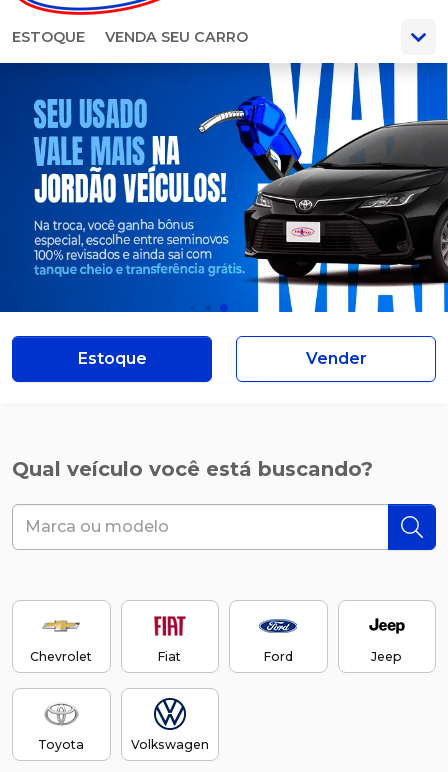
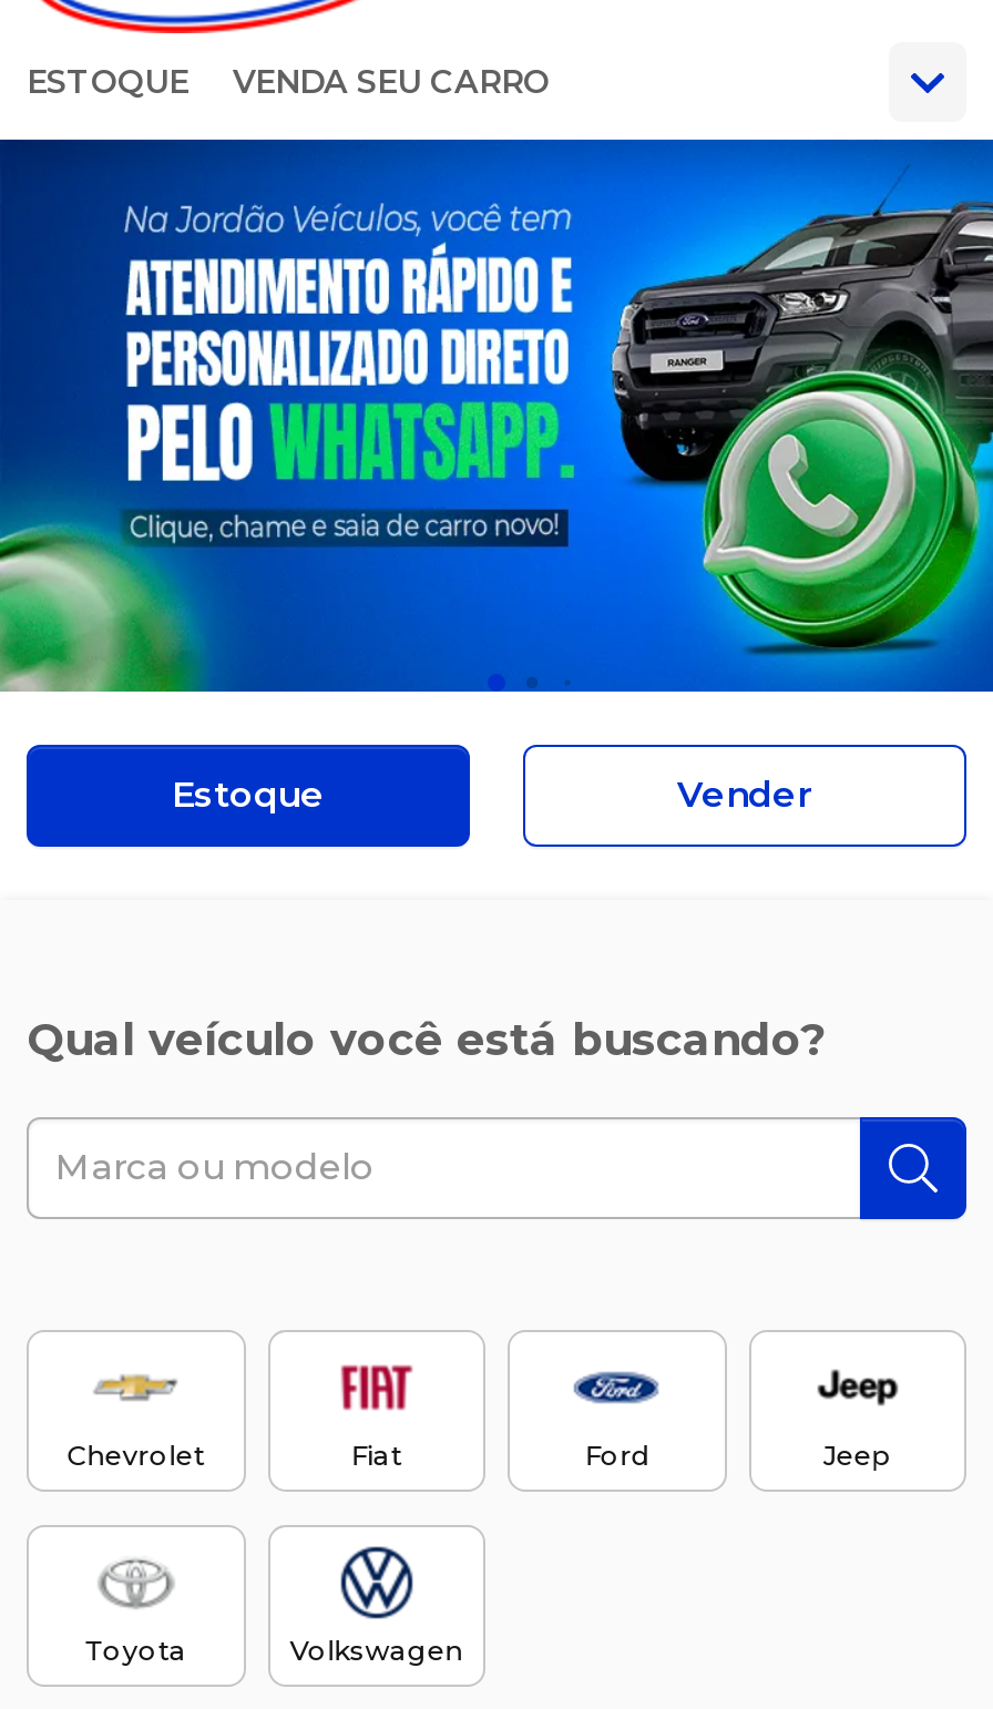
- [image]
+ [image]
